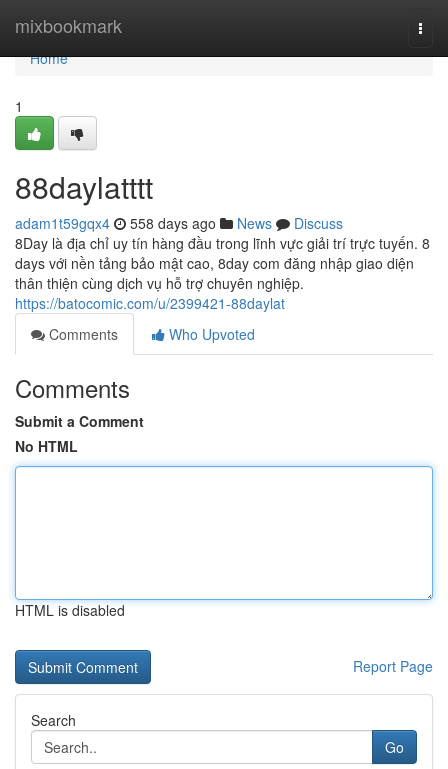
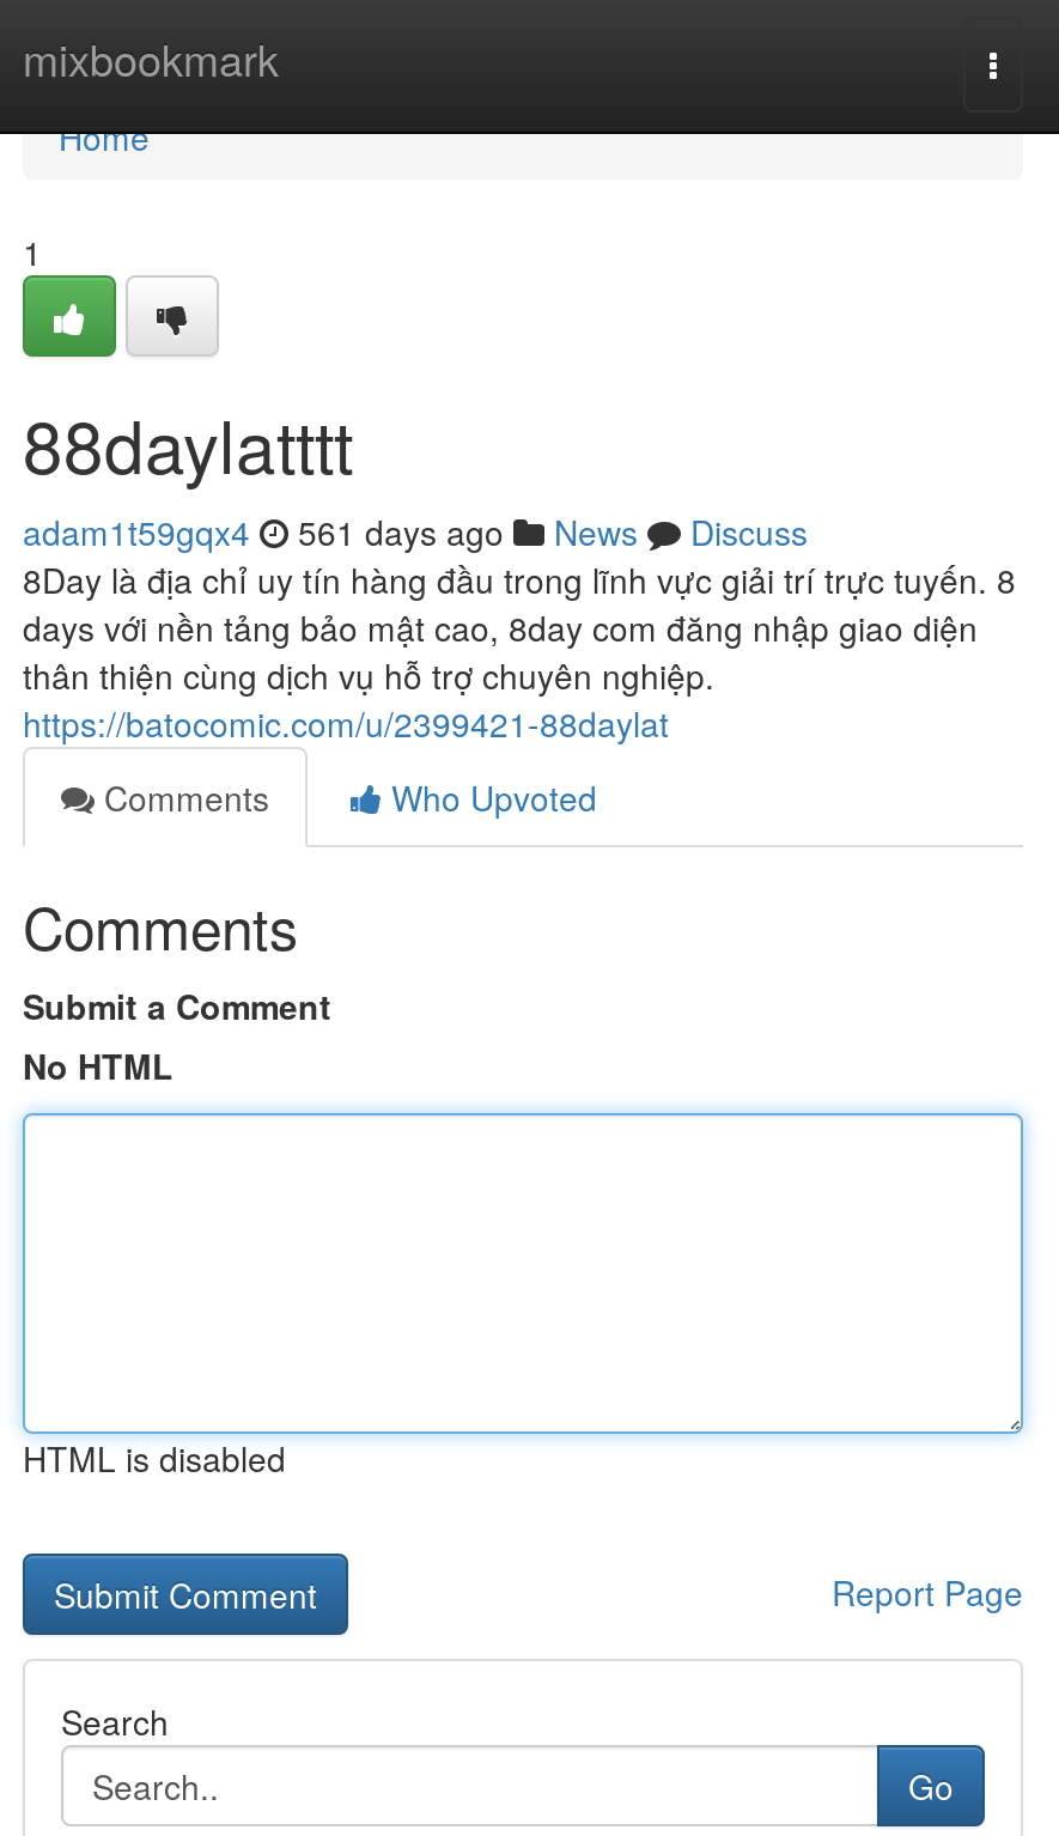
- adam1t59gqx4 558 days ago News Discuss
+ adam1t59gqx4 561 days ago News Discuss
